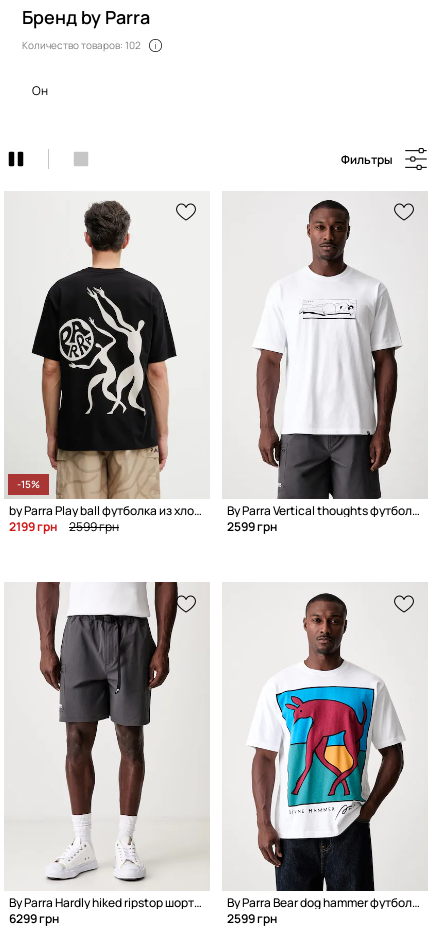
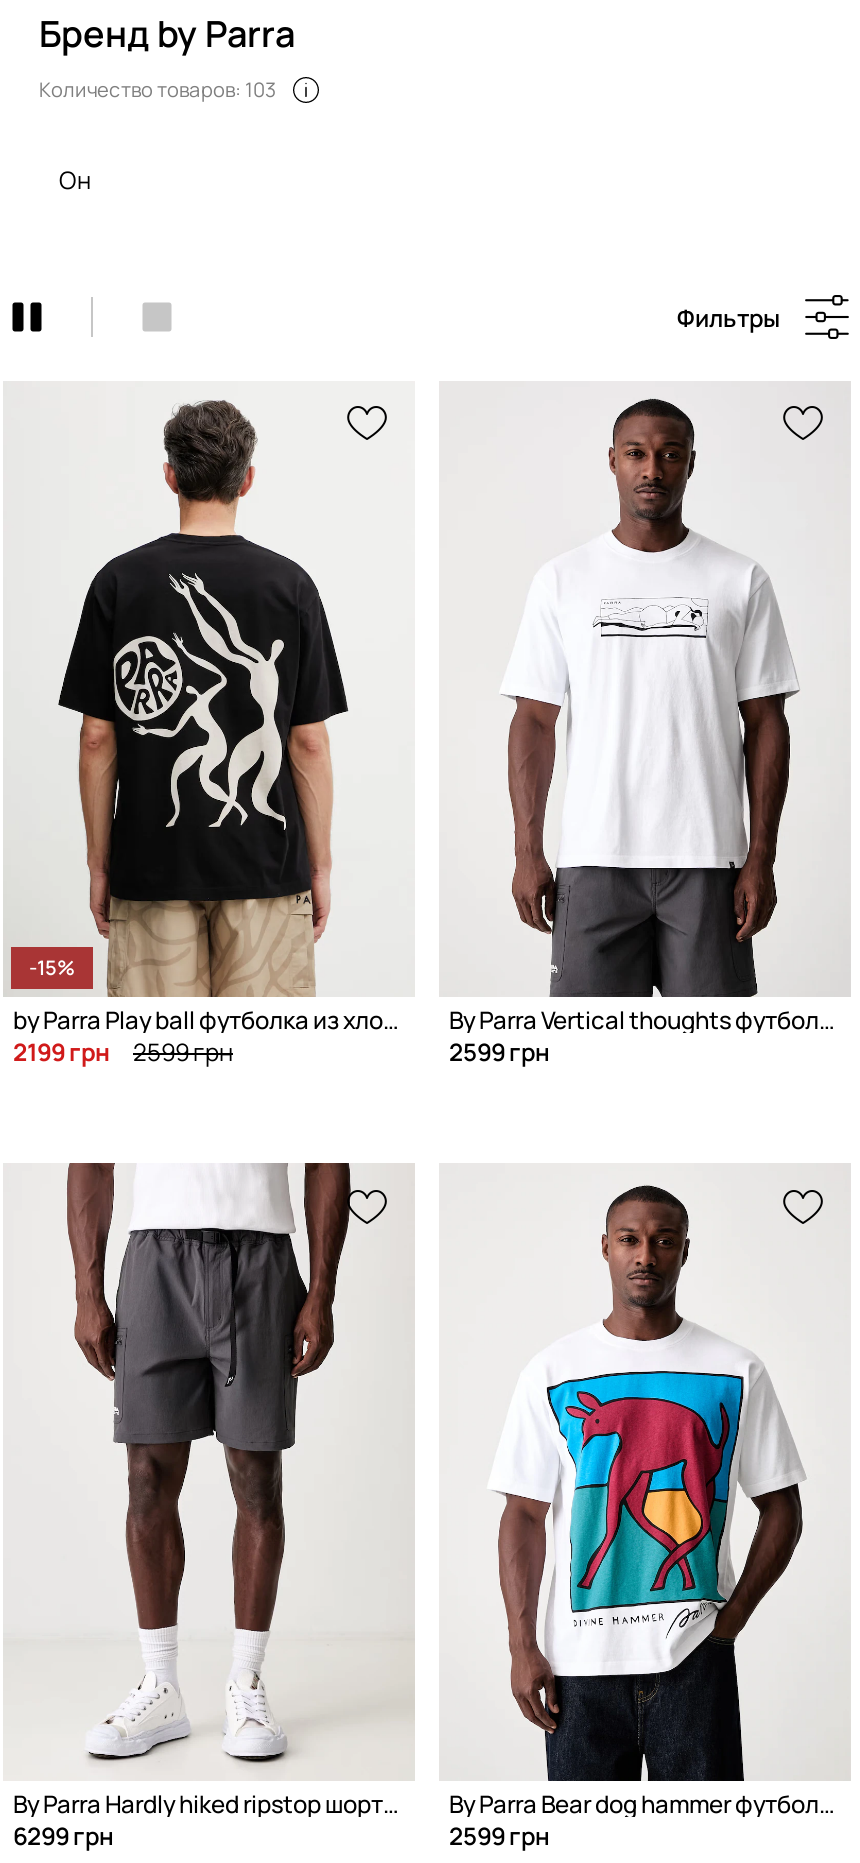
- Количество товаров: 102
+ Количество товаров: 103
